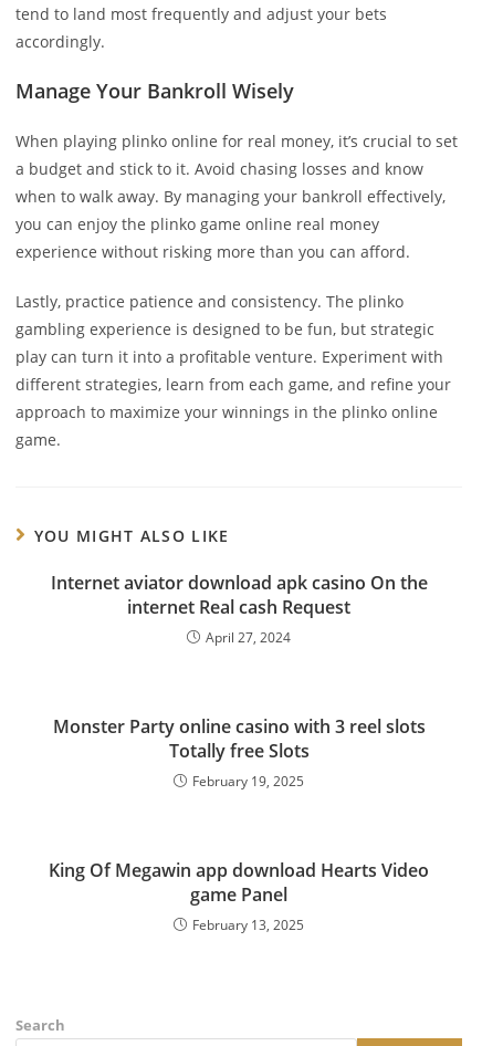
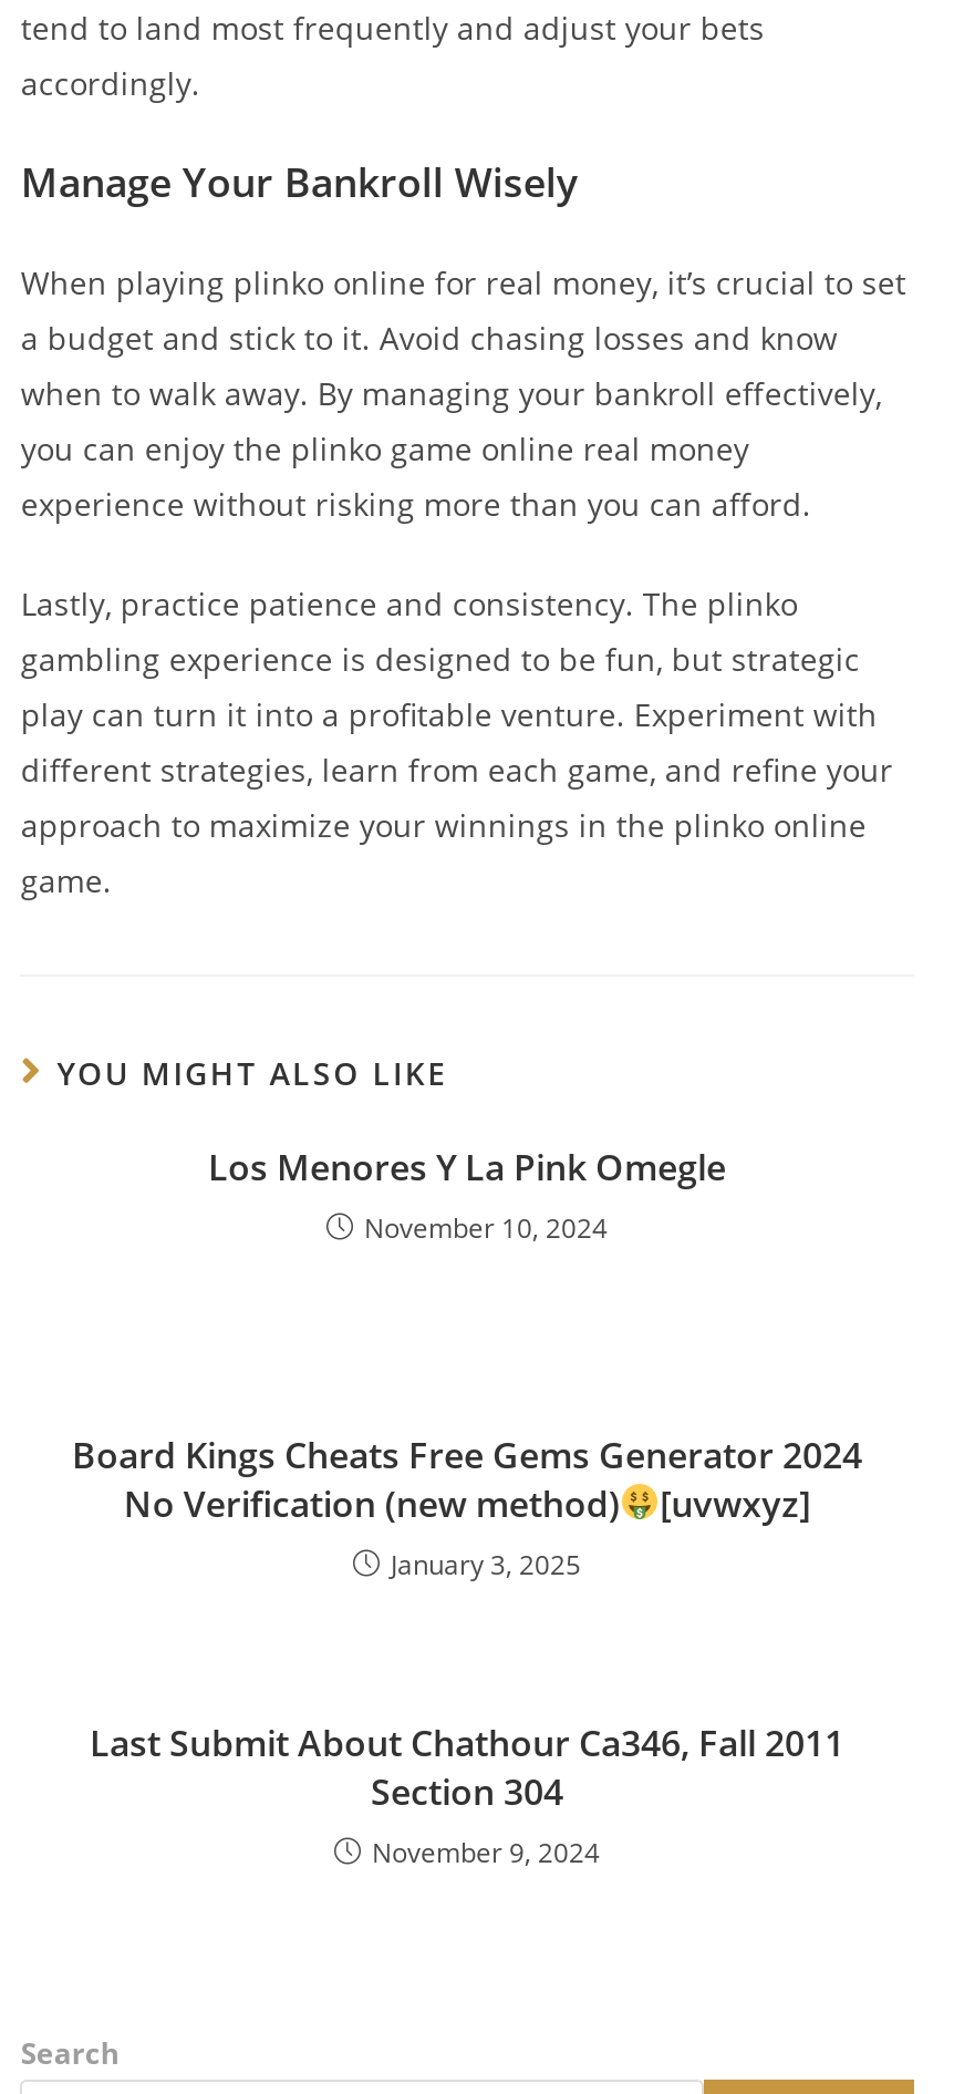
- Internet aviator download apk casino On the
- internet Real cash Request
- April 27, 2024
+ Los Menores Y La Pink Omegle
+ November 10, 2024

- Monster Party online casino with 3 reel slots
- Totally free Slots
- February 19, 2025
+ Board Kings Cheats Free Gems Generator 2024
+ No Verification (new method)
+ [uvwxyz]
+ January 3, 2025

- King Of Megawin app download Hearts Video
- game Panel
- February 13, 2025
+ Last Submit About Chathour Ca346, Fall 2011
+ Section 304
+ November 9, 2024
